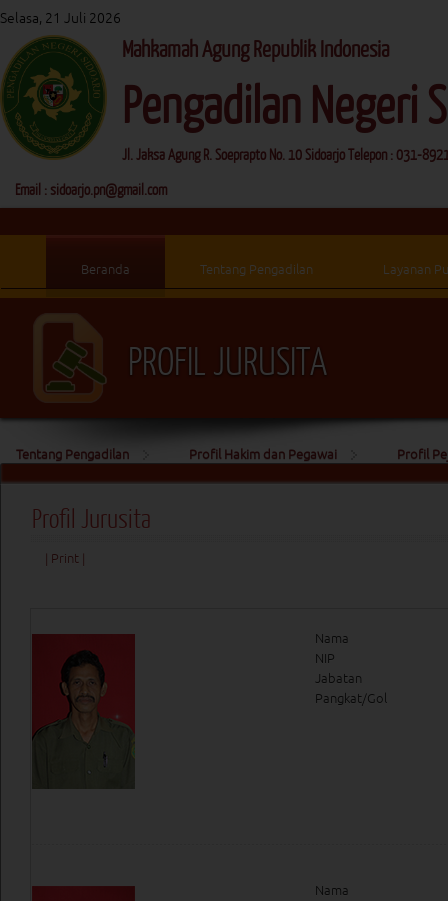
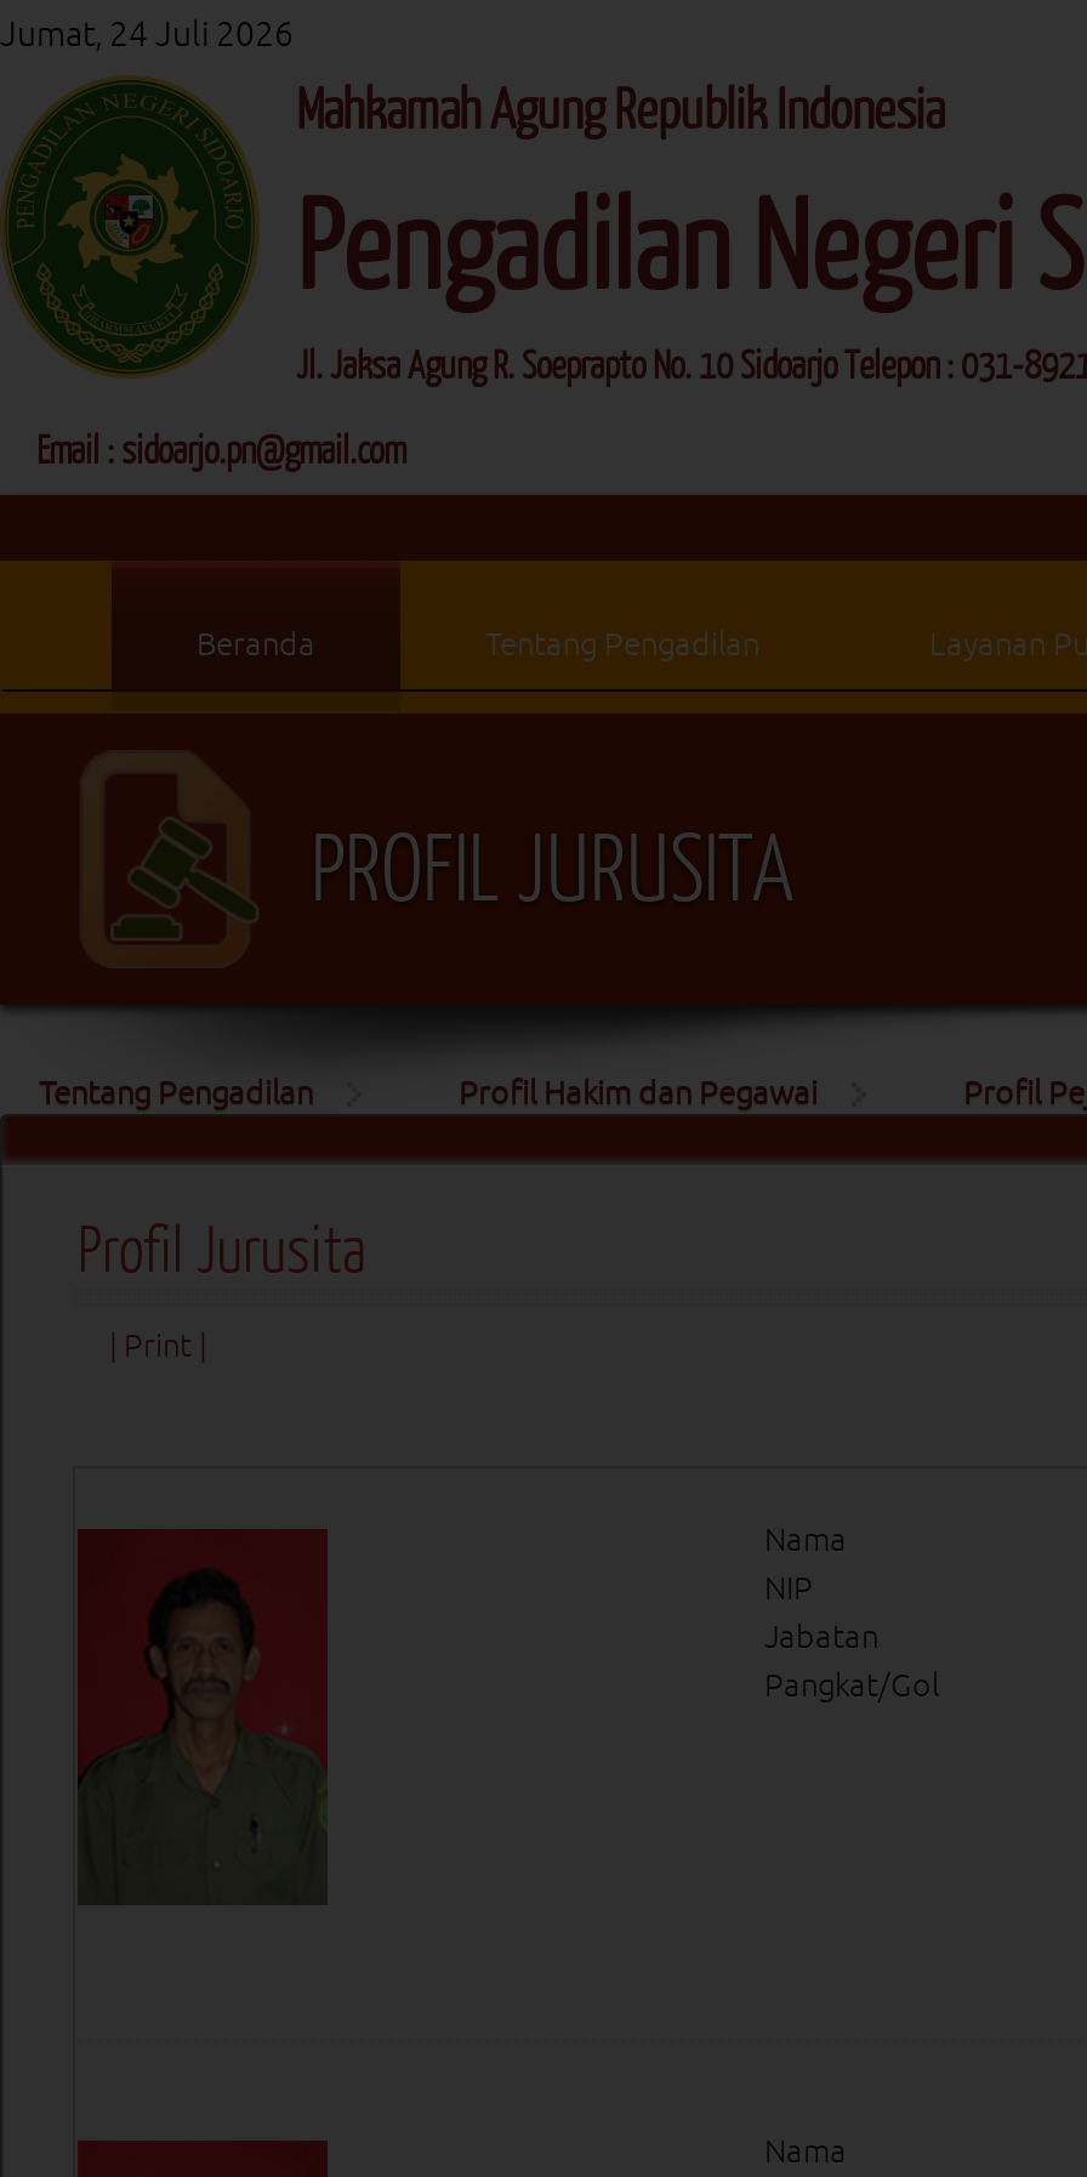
- Selasa, 21 Juli 2026
+ Jumat, 24 Juli 2026
